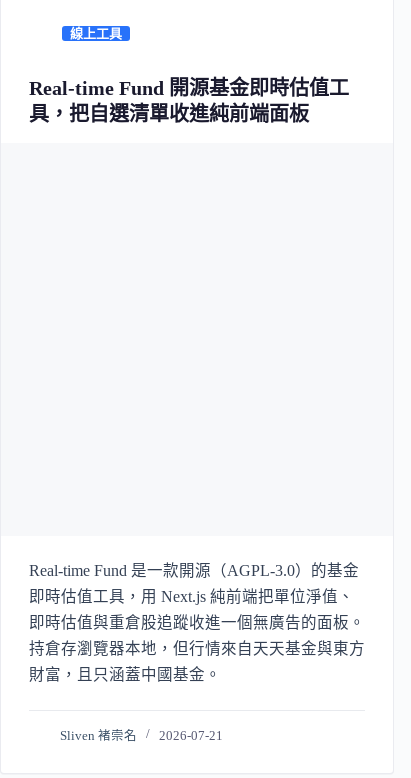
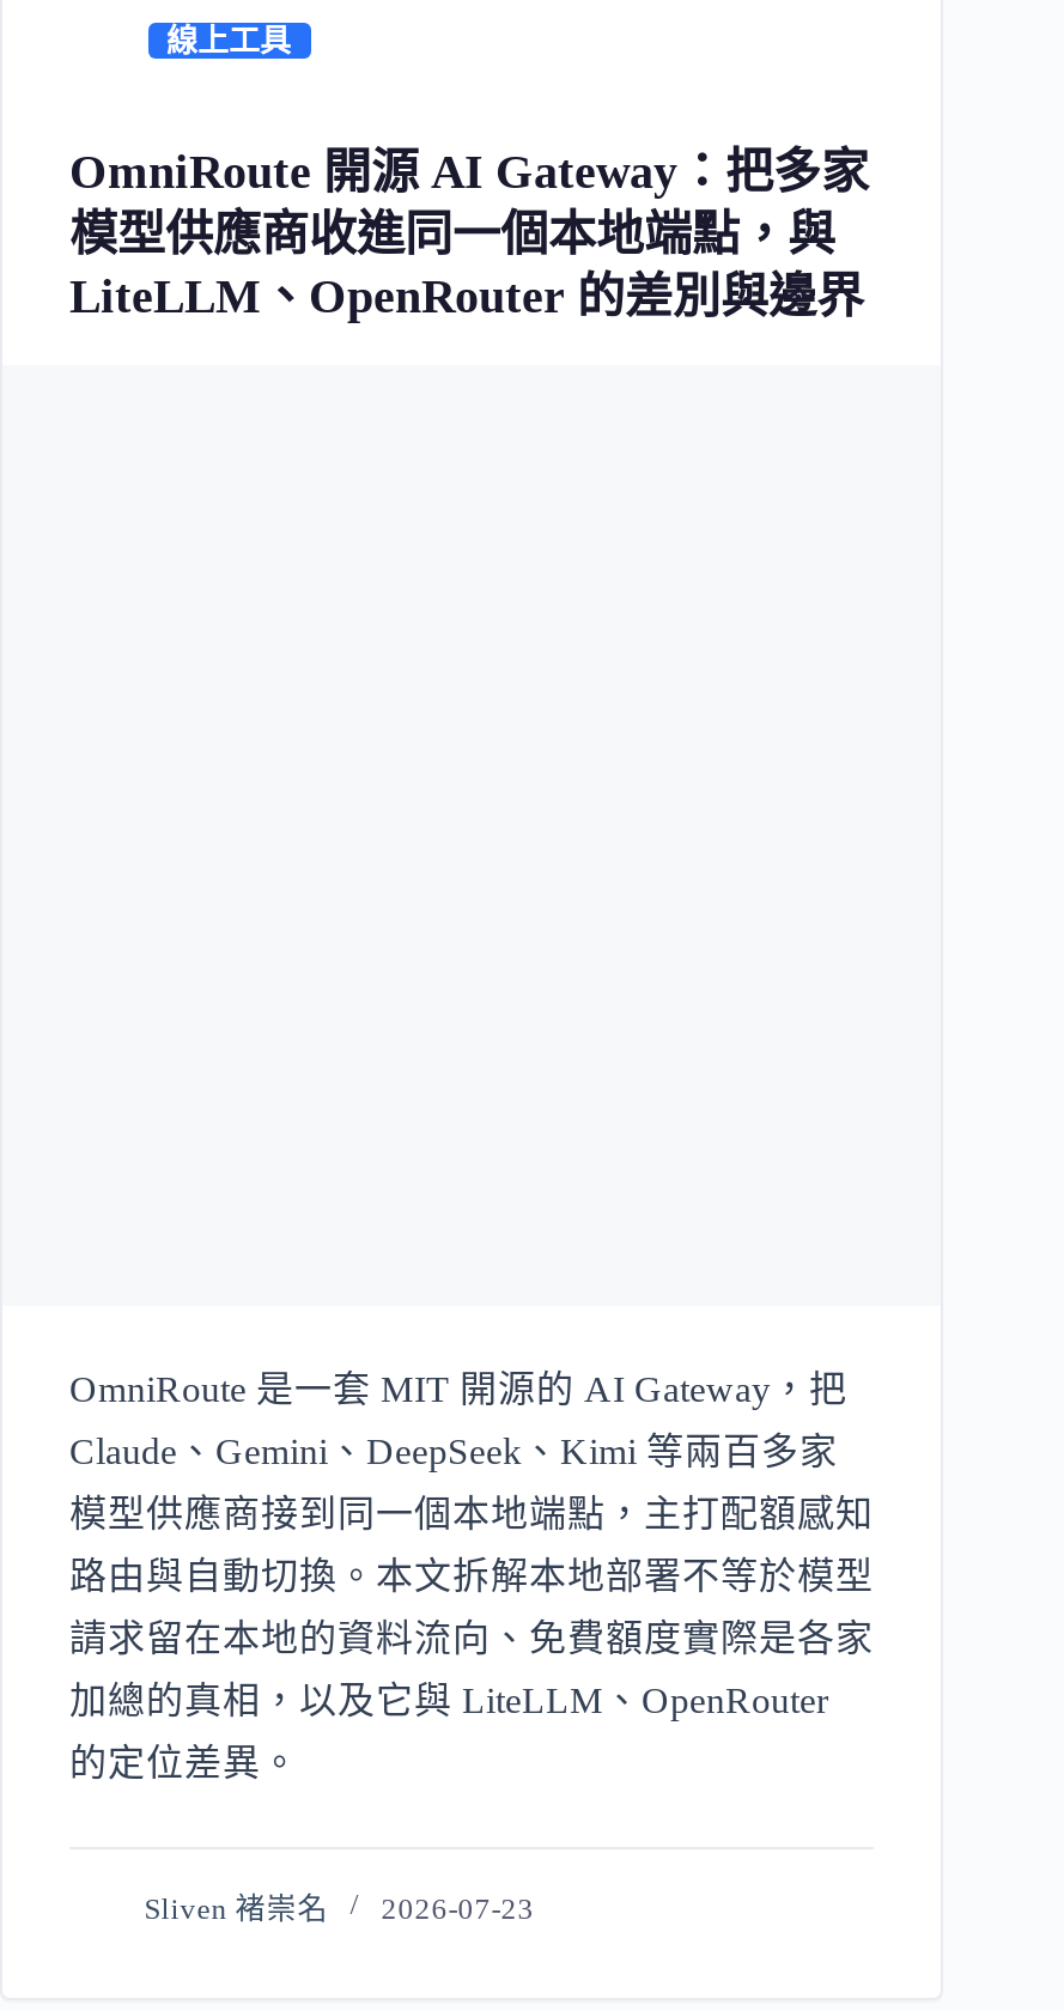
- Real-time Fund 開源基金即時估值工
- 具，把自選清單收進純前端面板
+ OmniRoute 開源 AI Gateway：把多家
+ 模型供應商收進同一個本地端點，與
+ LiteLLM、OpenRouter 的差別與邊界

- Real-time Fund 是一款開源（AGPL-3.0）的基金
- 即時估值工具，用 Next.js 純前端把單位淨值、
- 即時估值與重倉股追蹤收進一個無廣告的面板。
- 持倉存瀏覽器本地，但行情來自天天基金與東方
- 財富，且只涵蓋中國基金。
+ OmniRoute 是一套 MIT 開源的 AI Gateway，把
+ Claude、Gemini、DeepSeek、Kimi 等兩百多家
+ 模型供應商接到同一個本地端點，主打配額感知
+ 路由與自動切換。本文拆解本地部署不等於模型
+ 請求留在本地的資料流向、免費額度實際是各家
+ 加總的真相，以及它與 LiteLLM、OpenRouter
+ 的定位差異。

- Sliven 褚崇名 2026-07-21
+ Sliven 褚崇名 2026-07-23
